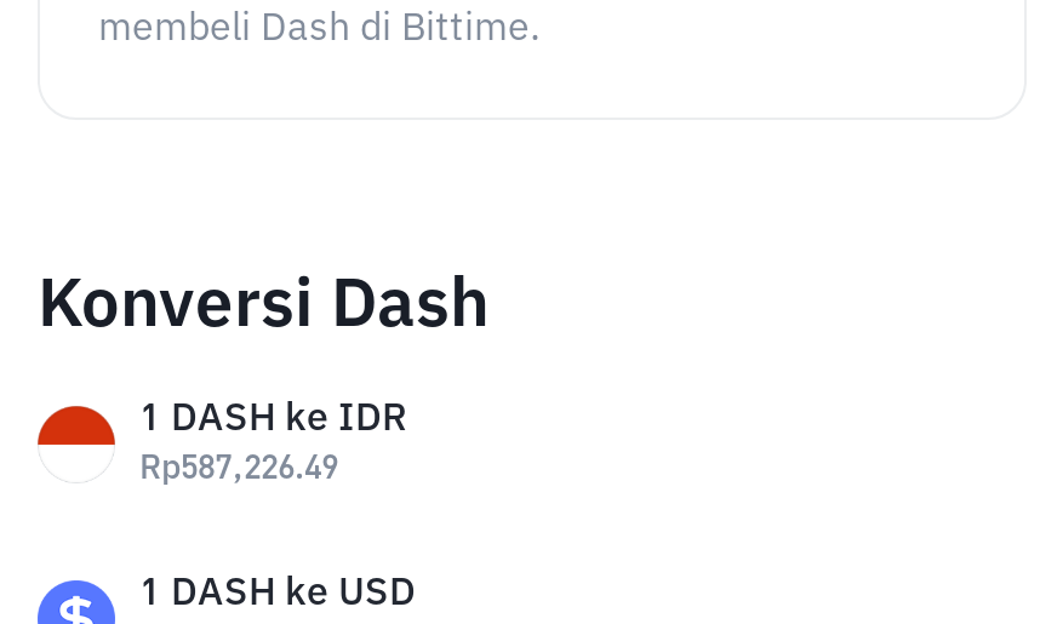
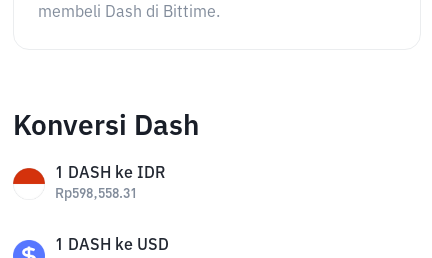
- Rp587,226.49
+ Rp598,558.31
